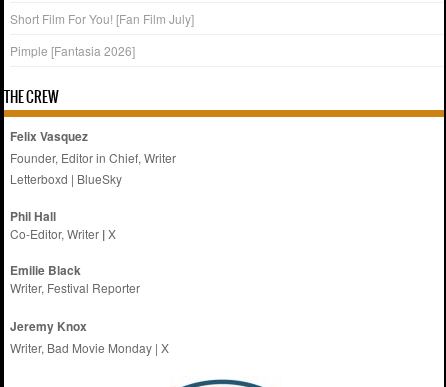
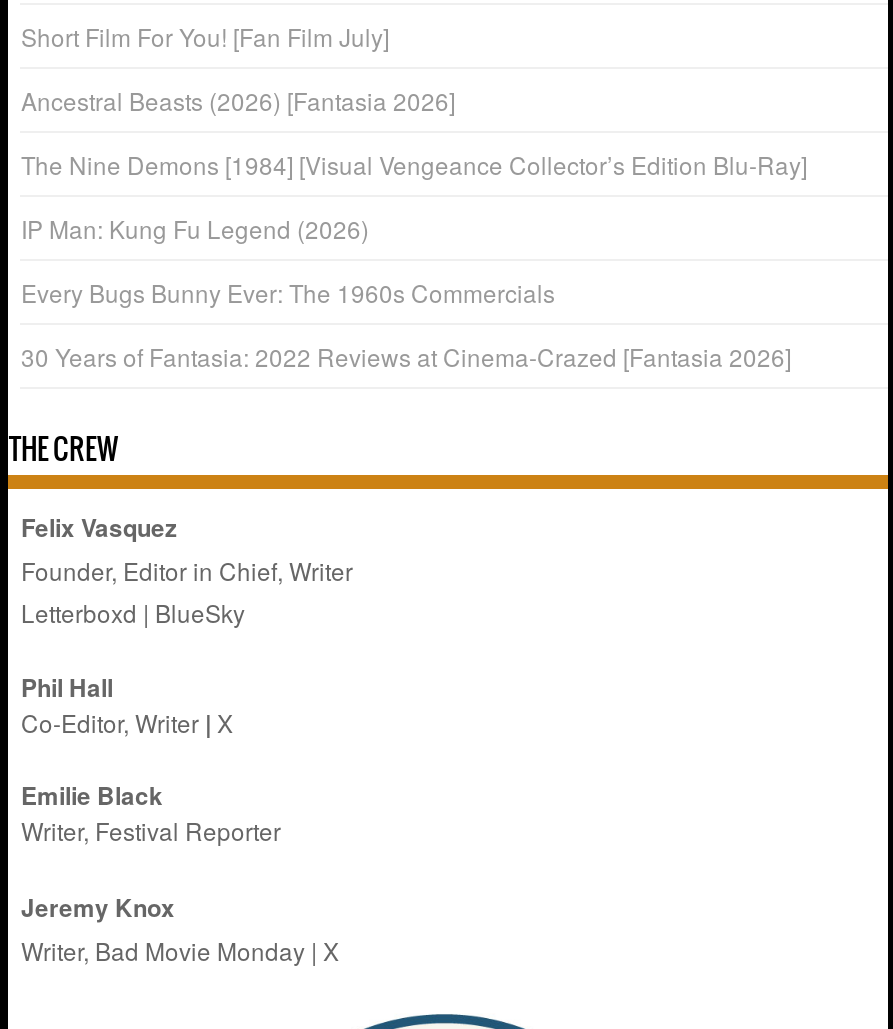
- Pimple [Fantasia 2026]
+ Ancestral Beasts (2026) [Fantasia 2026]
+ The Nine Demons [1984] [Visual Vengeance Collector’s Edition Blu-Ray]
+ IP Man: Kung Fu Legend (2026)
+ Every Bugs Bunny Ever: The 1960s Commercials
+ 30 Years of Fantasia: 2022 Reviews at Cinema-Crazed [Fantasia 2026]
